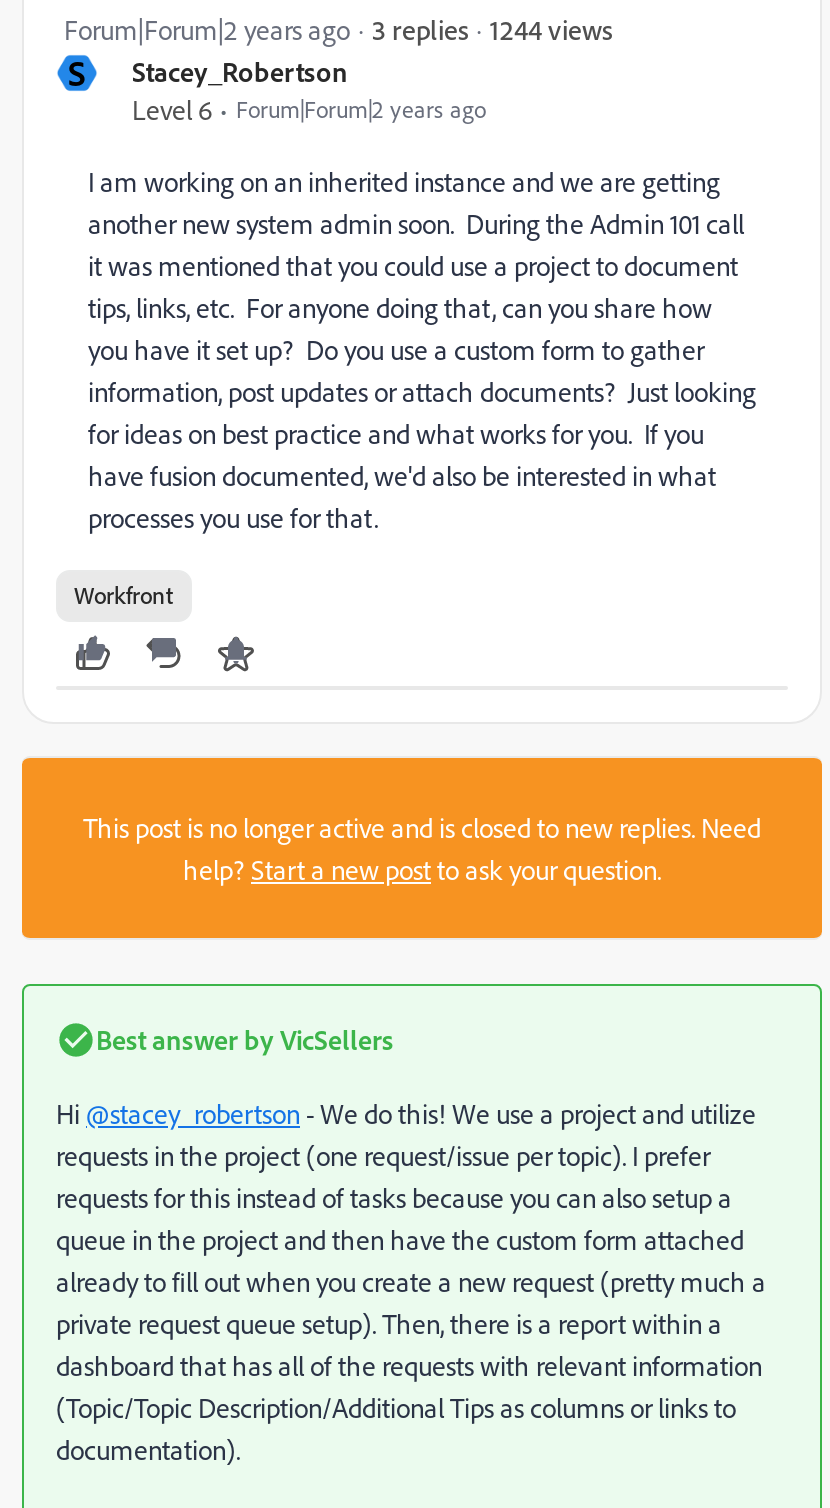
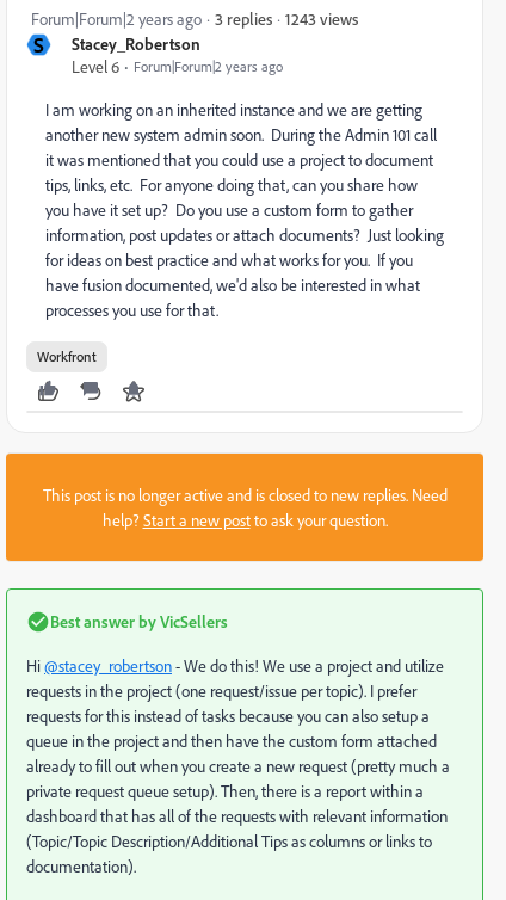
- 1244 views
+ 1243 views
